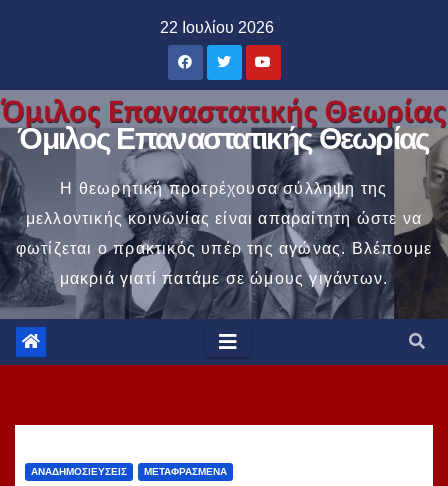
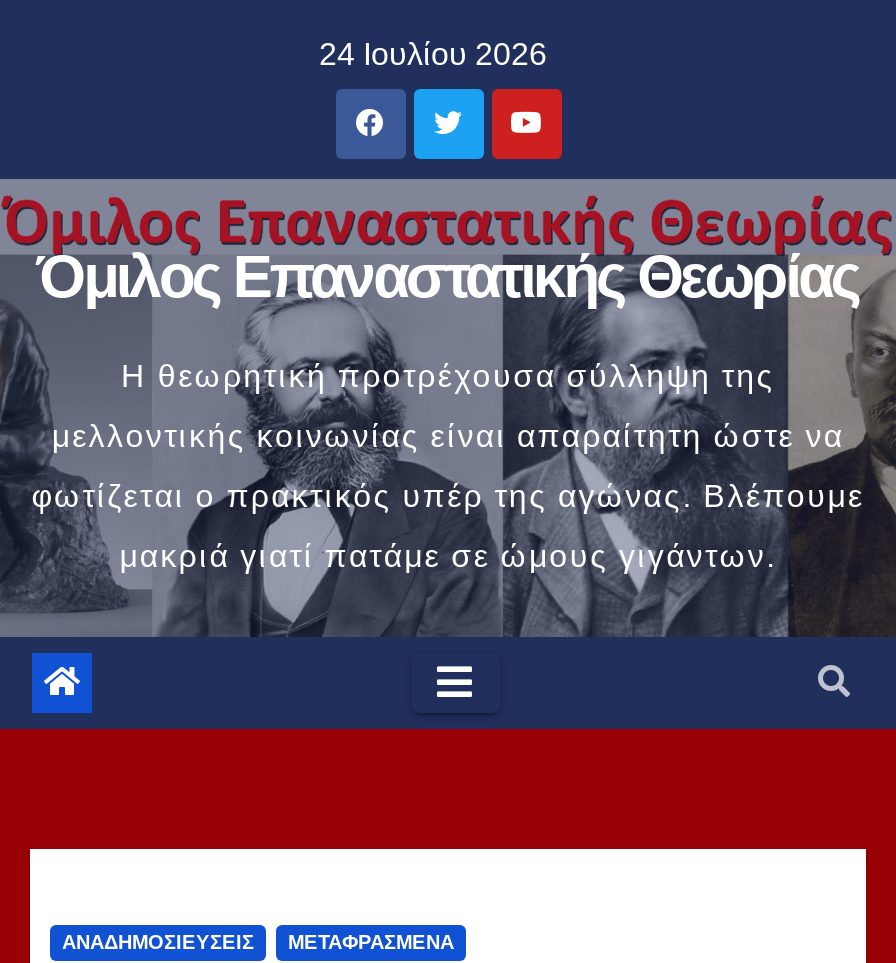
- 22 Ιουλίου 2026
+ 24 Ιουλίου 2026
